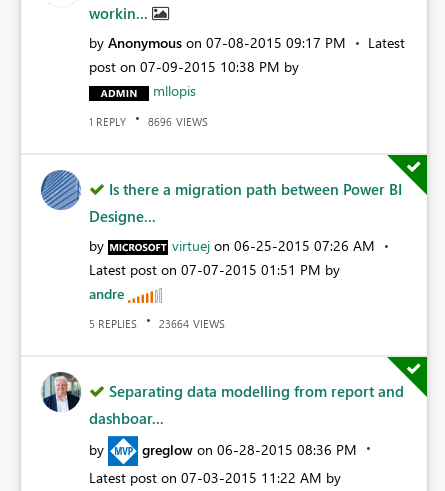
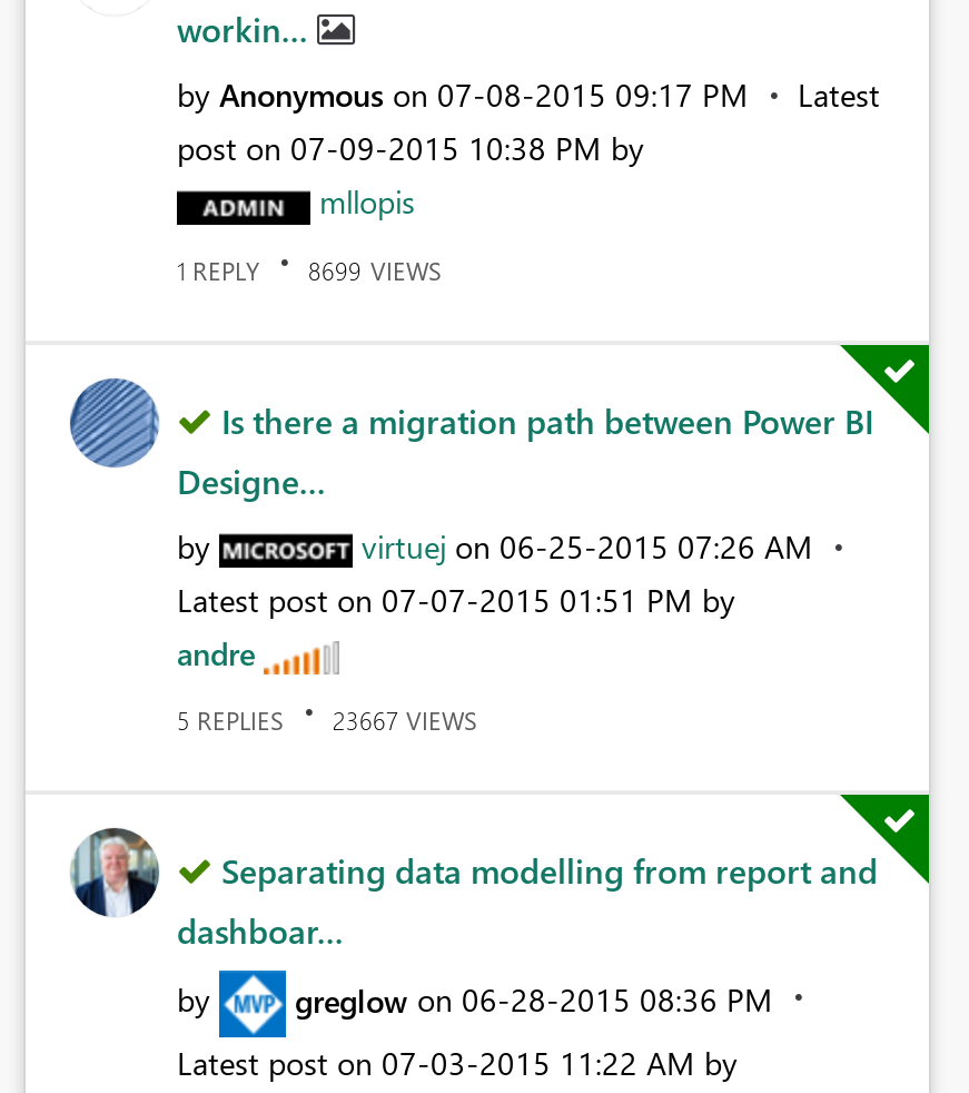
- 1 REPLY 8696 VIEWS
+ 1 REPLY 8699 VIEWS

- 5 REPLIES 23664 VIEWS
+ 5 REPLIES 23667 VIEWS
